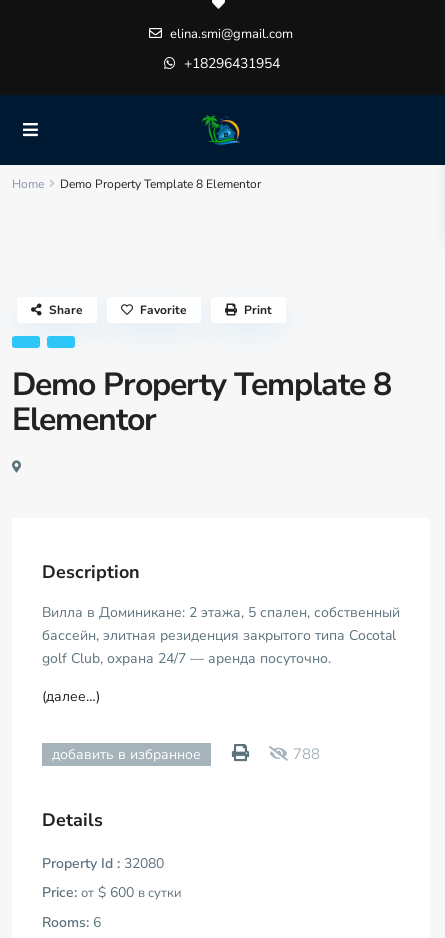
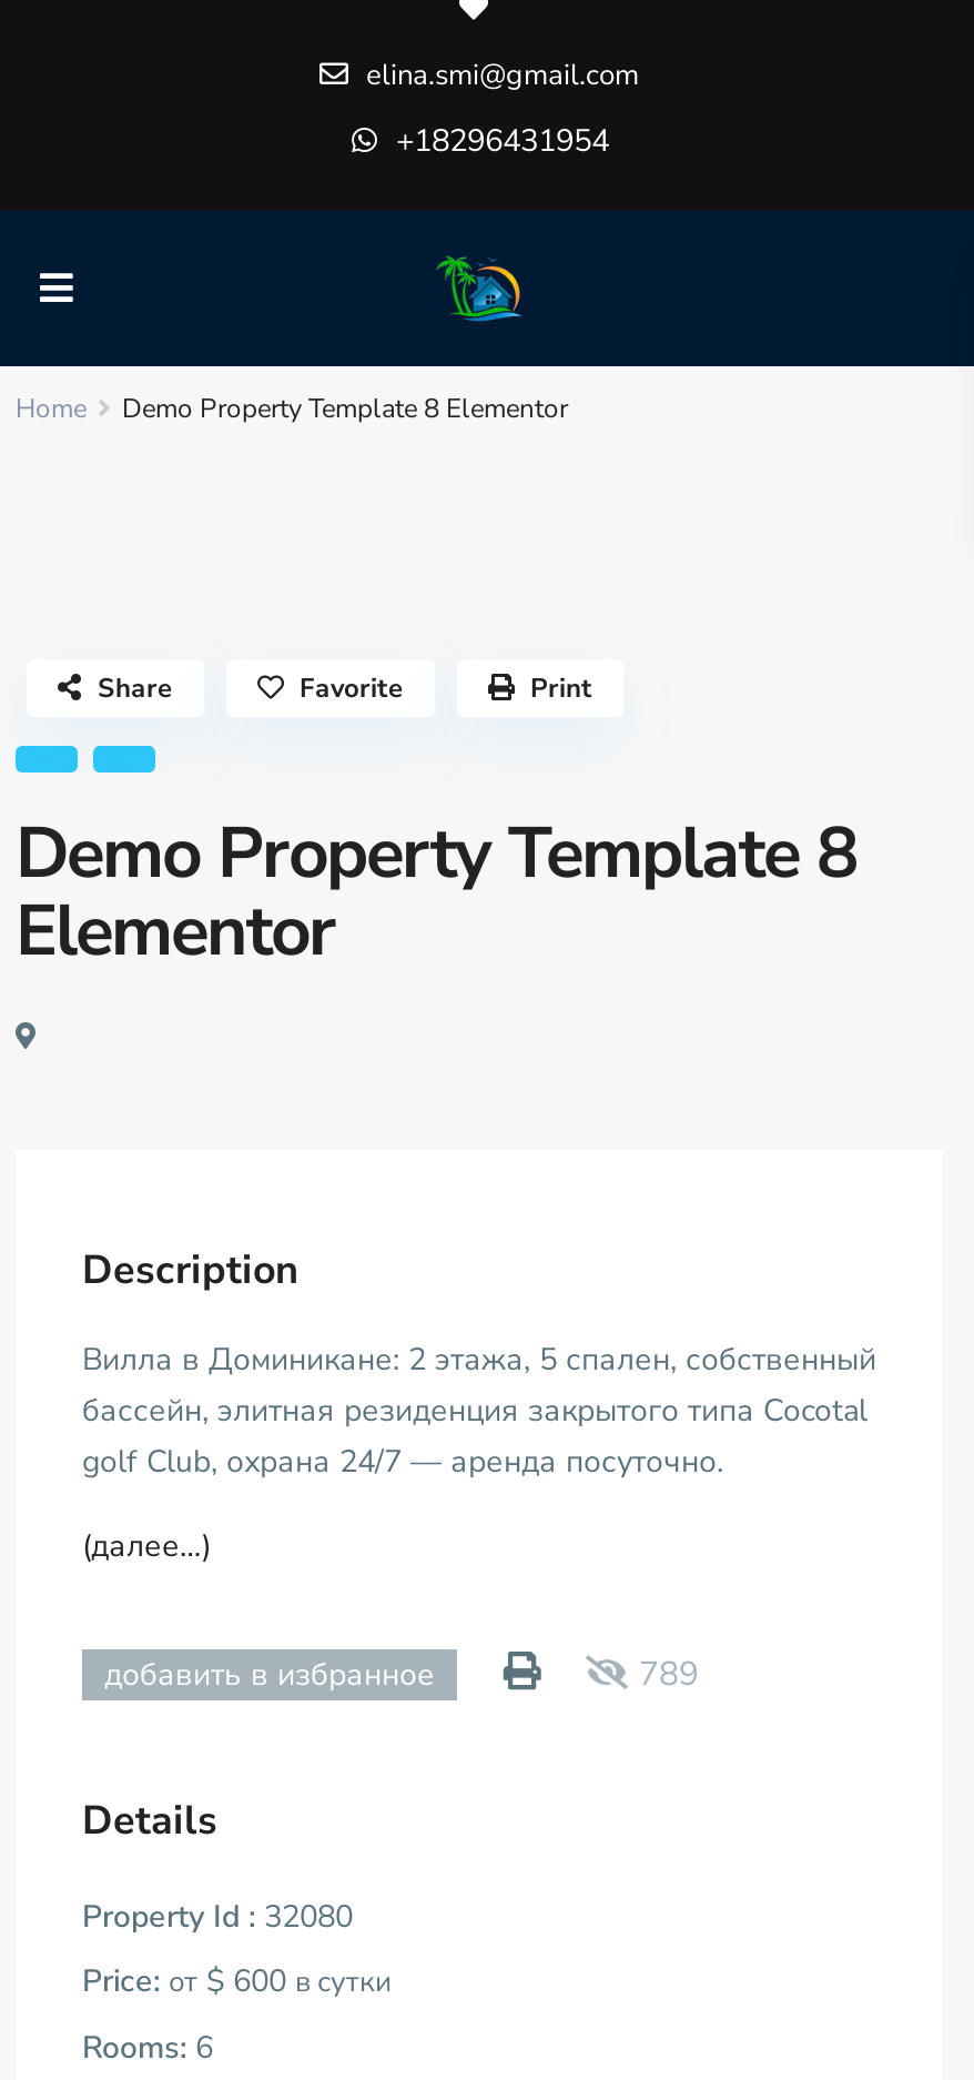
- 788
+ 789
